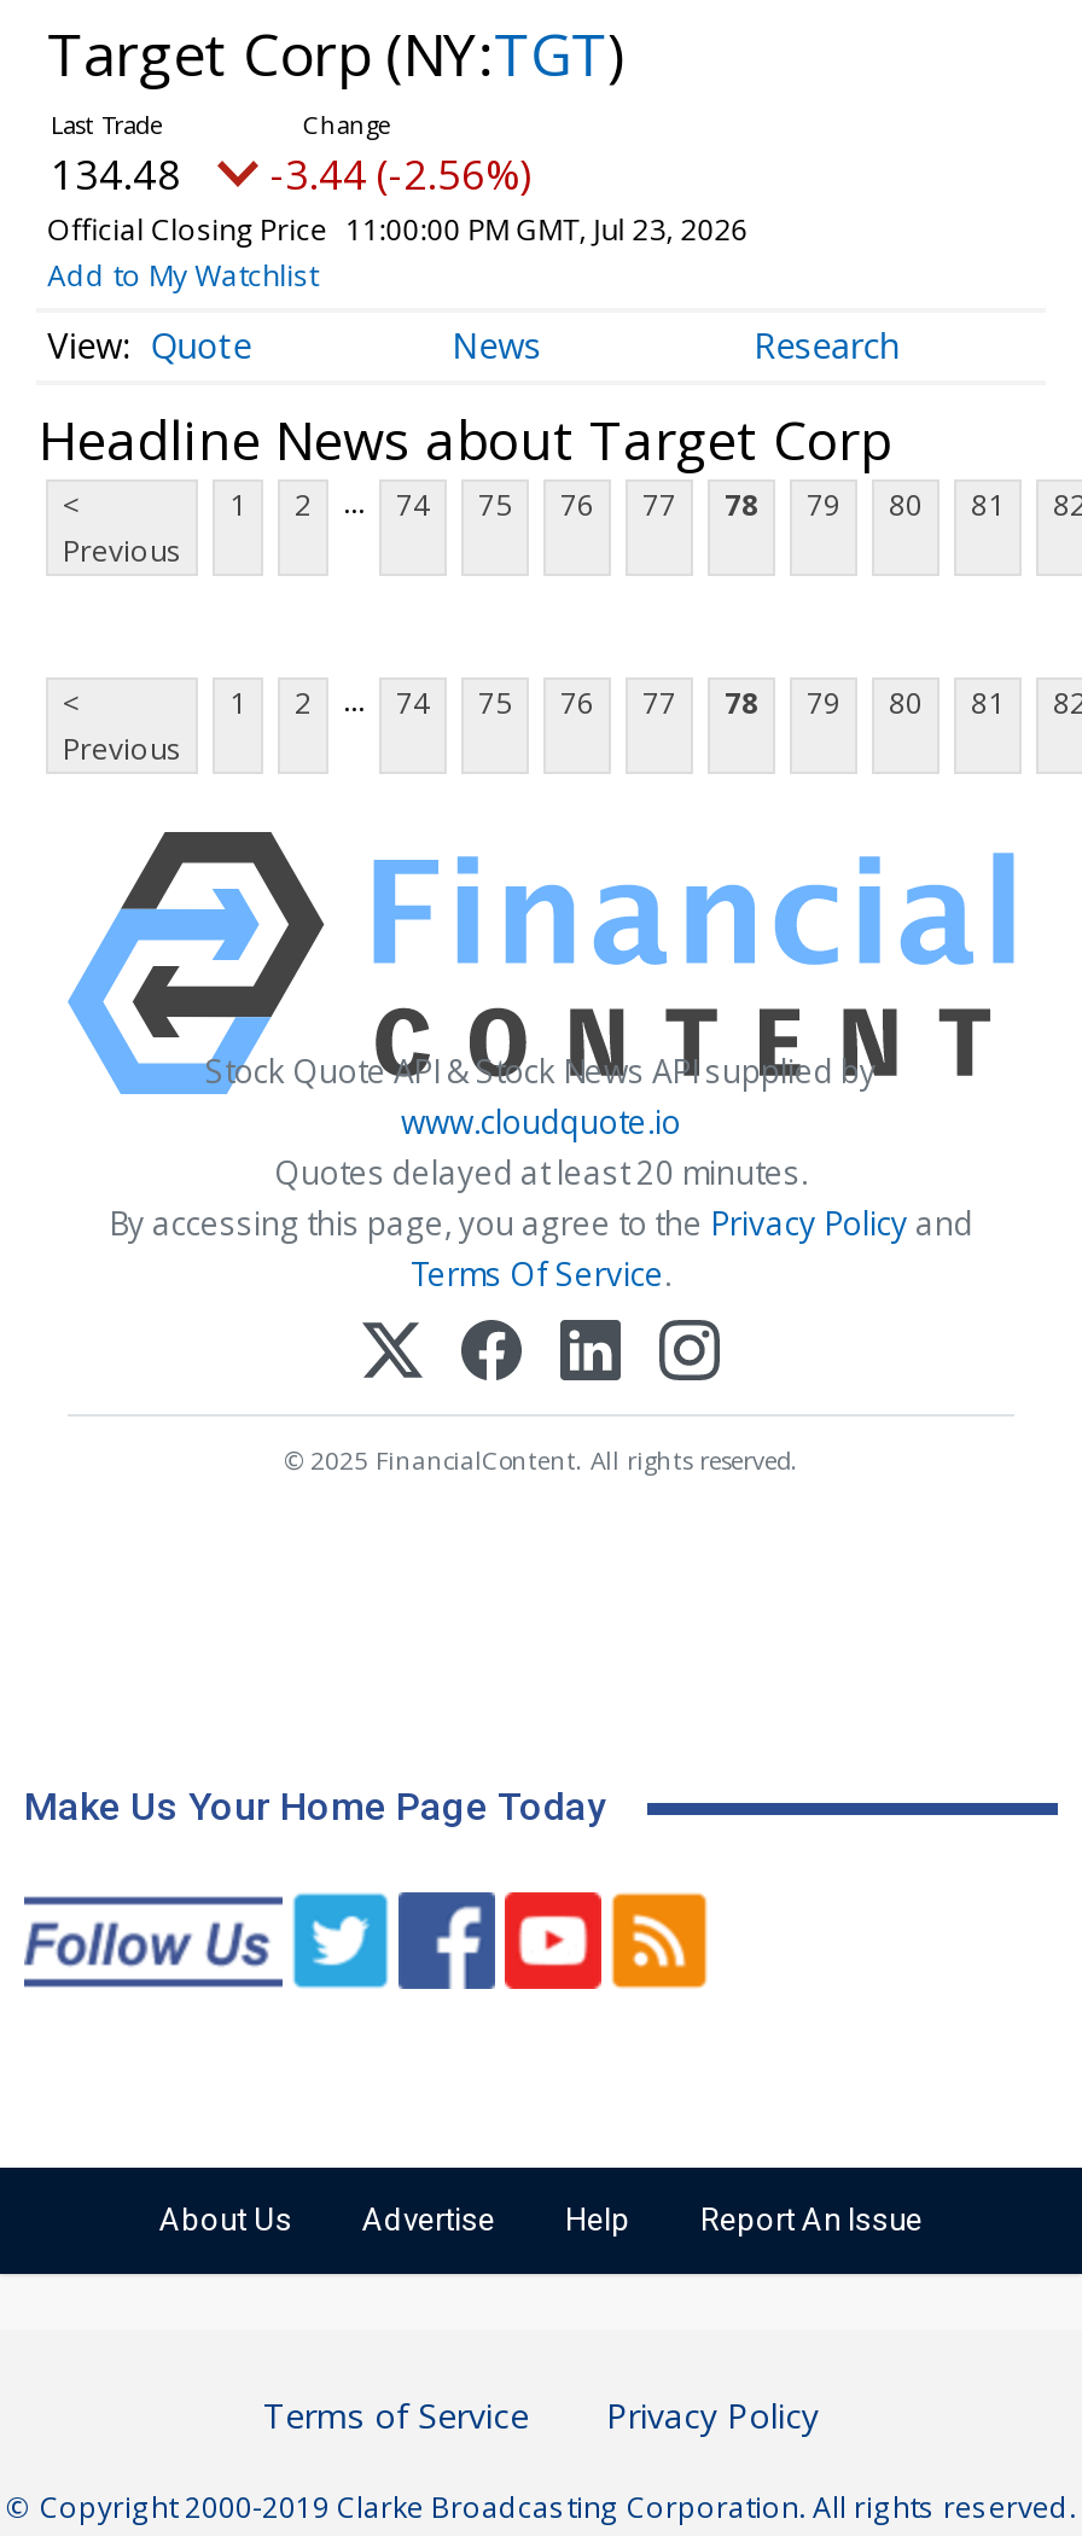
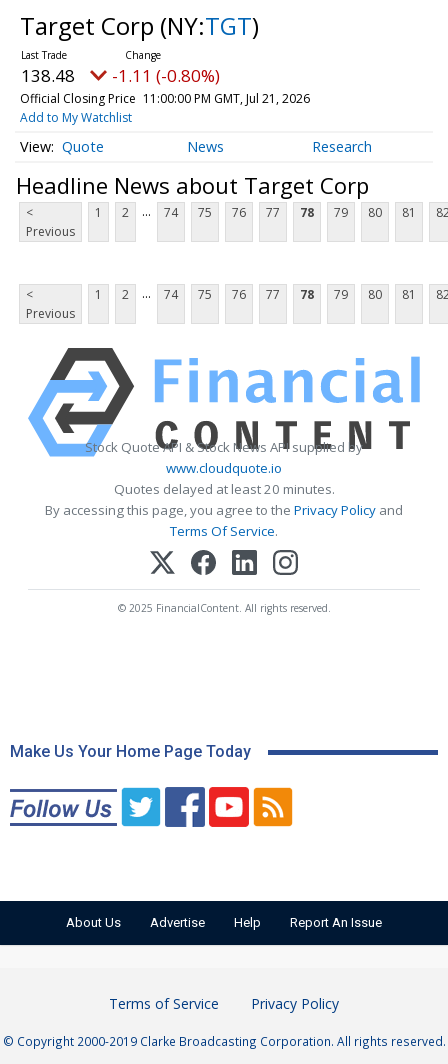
- 134.48
+ 138.48

- -3.44 (-2.56%)
+ -1.11 (-0.80%)

- Official Closing Price 11:00:00 PM GMT, Jul 23, 2026
+ Official Closing Price 11:00:00 PM GMT, Jul 21, 2026
